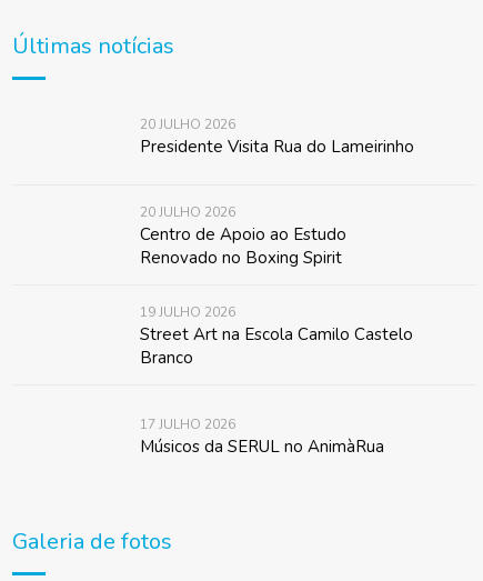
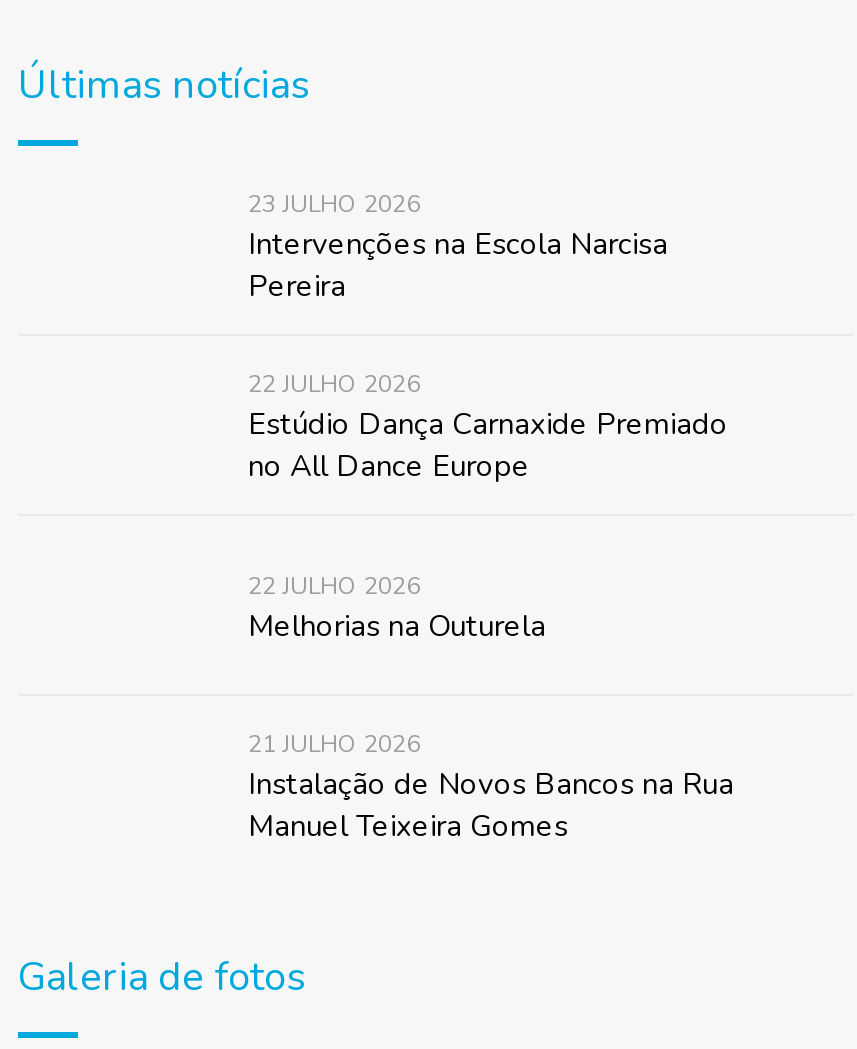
- 20 JULHO 2026
- Presidente Visita Rua do Lameirinho
+ 23 JULHO 2026
+ Intervenções na Escola Narcisa
+ Pereira

- 20 JULHO 2026
- Centro de Apoio ao Estudo
- Renovado no Boxing Spirit
+ 22 JULHO 2026
+ Estúdio Dança Carnaxide Premiado
+ no All Dance Europe

- 19 JULHO 2026
- Street Art na Escola Camilo Castelo
- Branco
+ 22 JULHO 2026
+ Melhorias na Outurela

- 17 JULHO 2026
- Músicos da SERUL no AnimàRua
+ 21 JULHO 2026
+ Instalação de Novos Bancos na Rua
+ Manuel Teixeira Gomes
